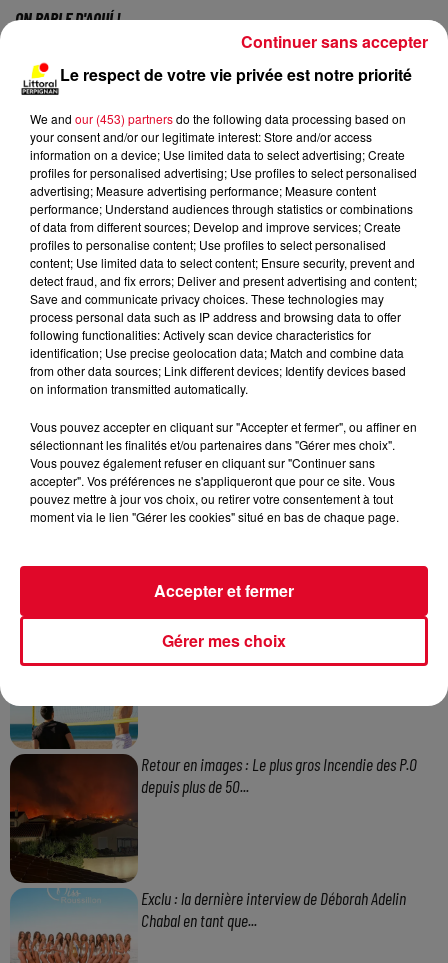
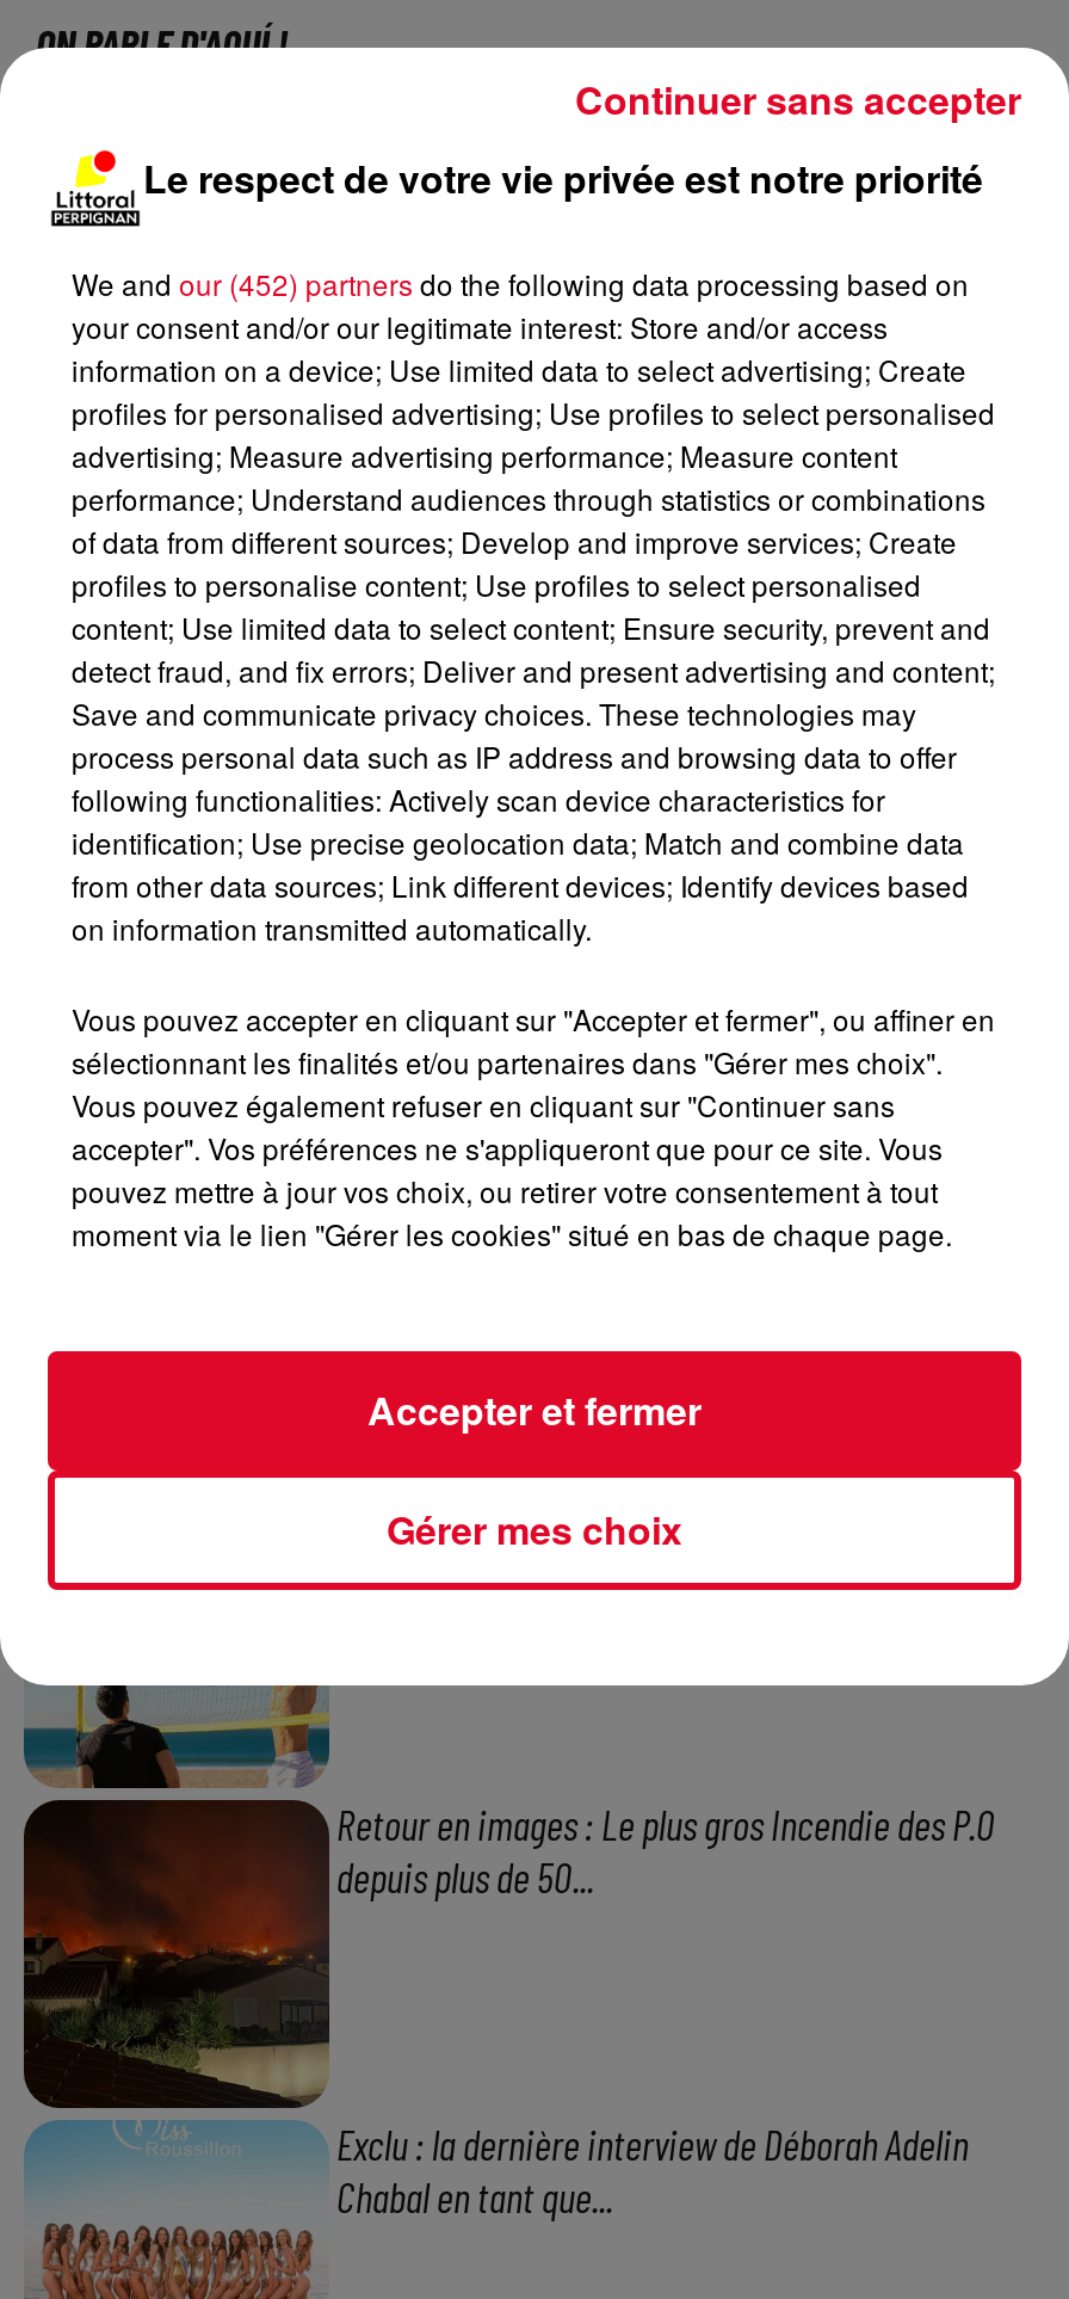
- We and our (453) partners do the following data processing based on
+ We and our (452) partners do the following data processing based on
